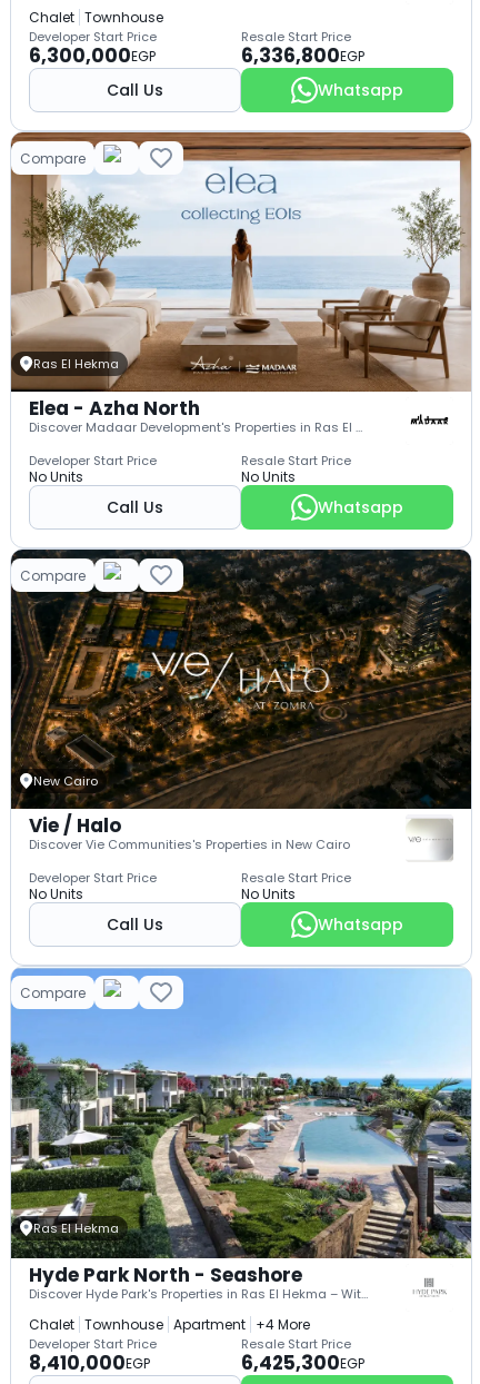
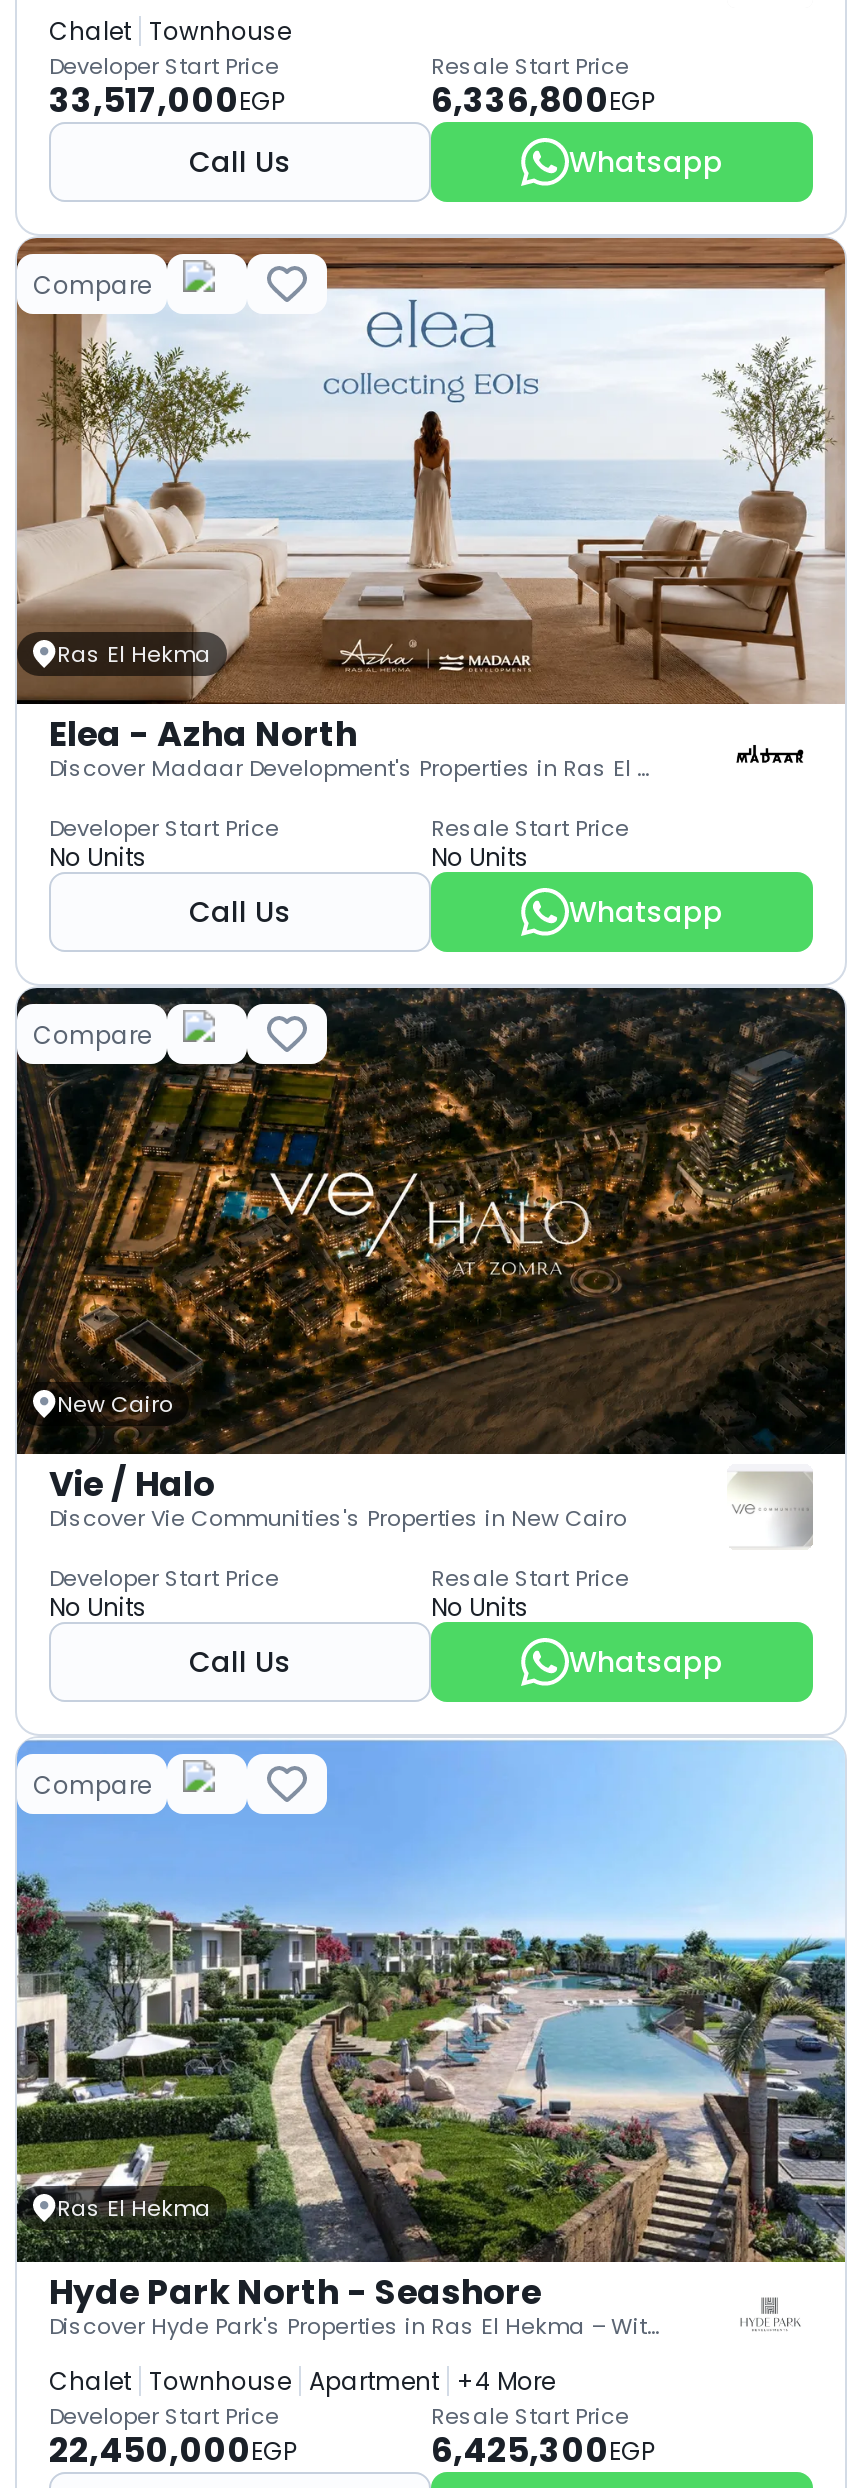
- 6,300,000EGP
+ 33,517,000EGP

- 8,410,000EGP
+ 22,450,000EGP
